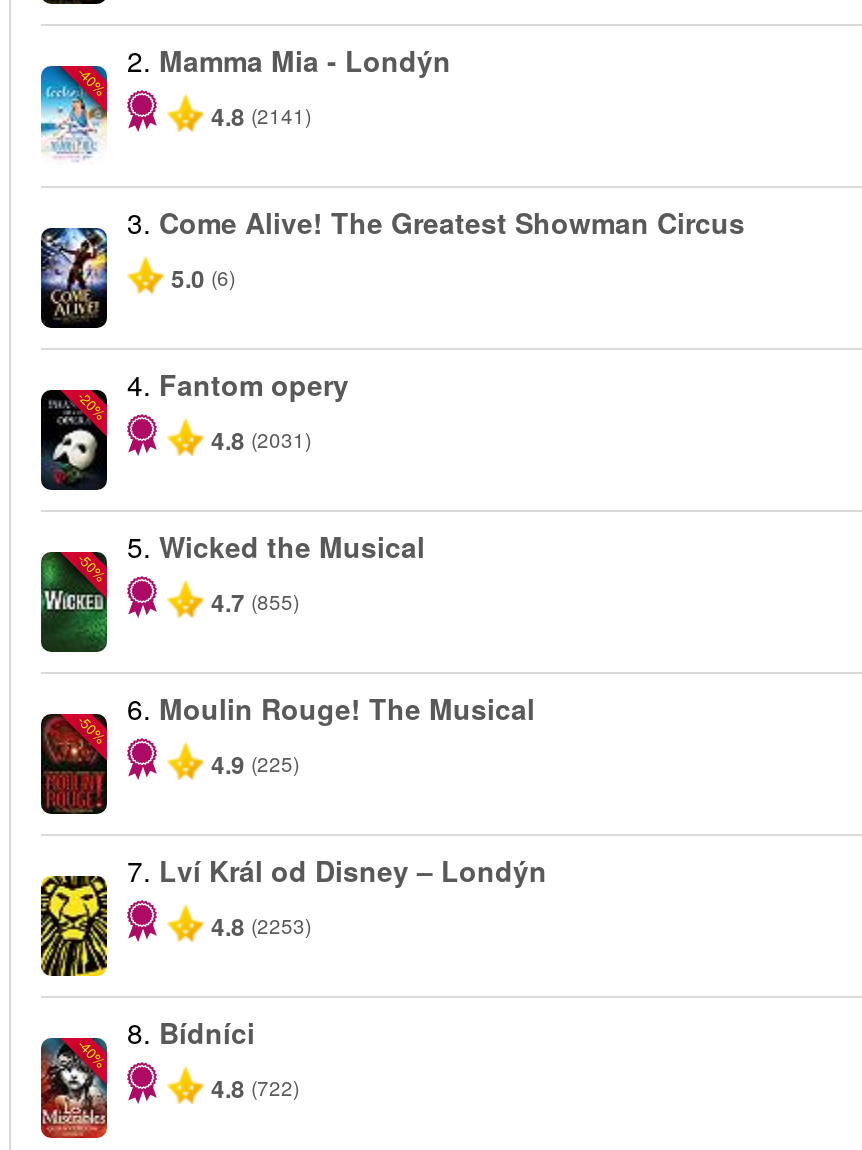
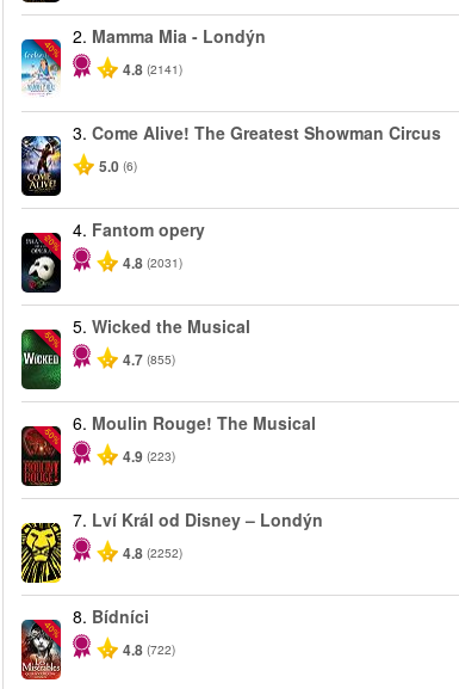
- 4.9 (225)
+ 4.9 (223)

- 4.8 (2253)
+ 4.8 (2252)
